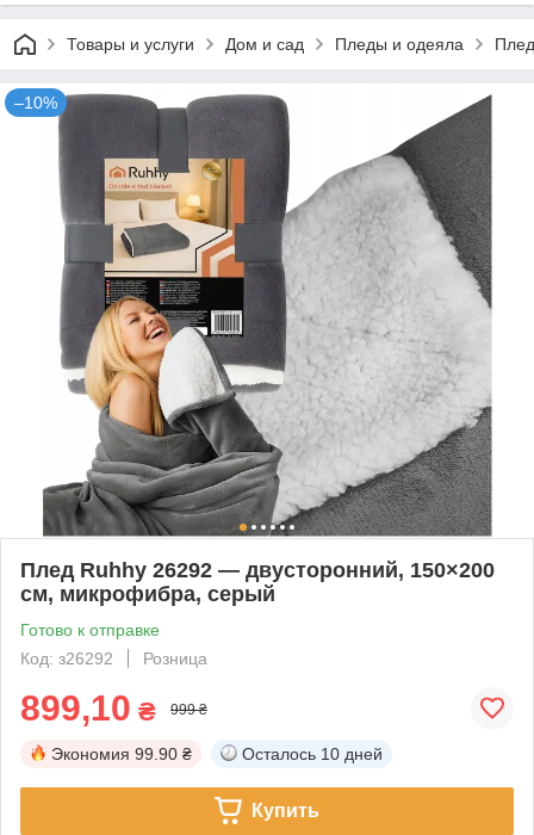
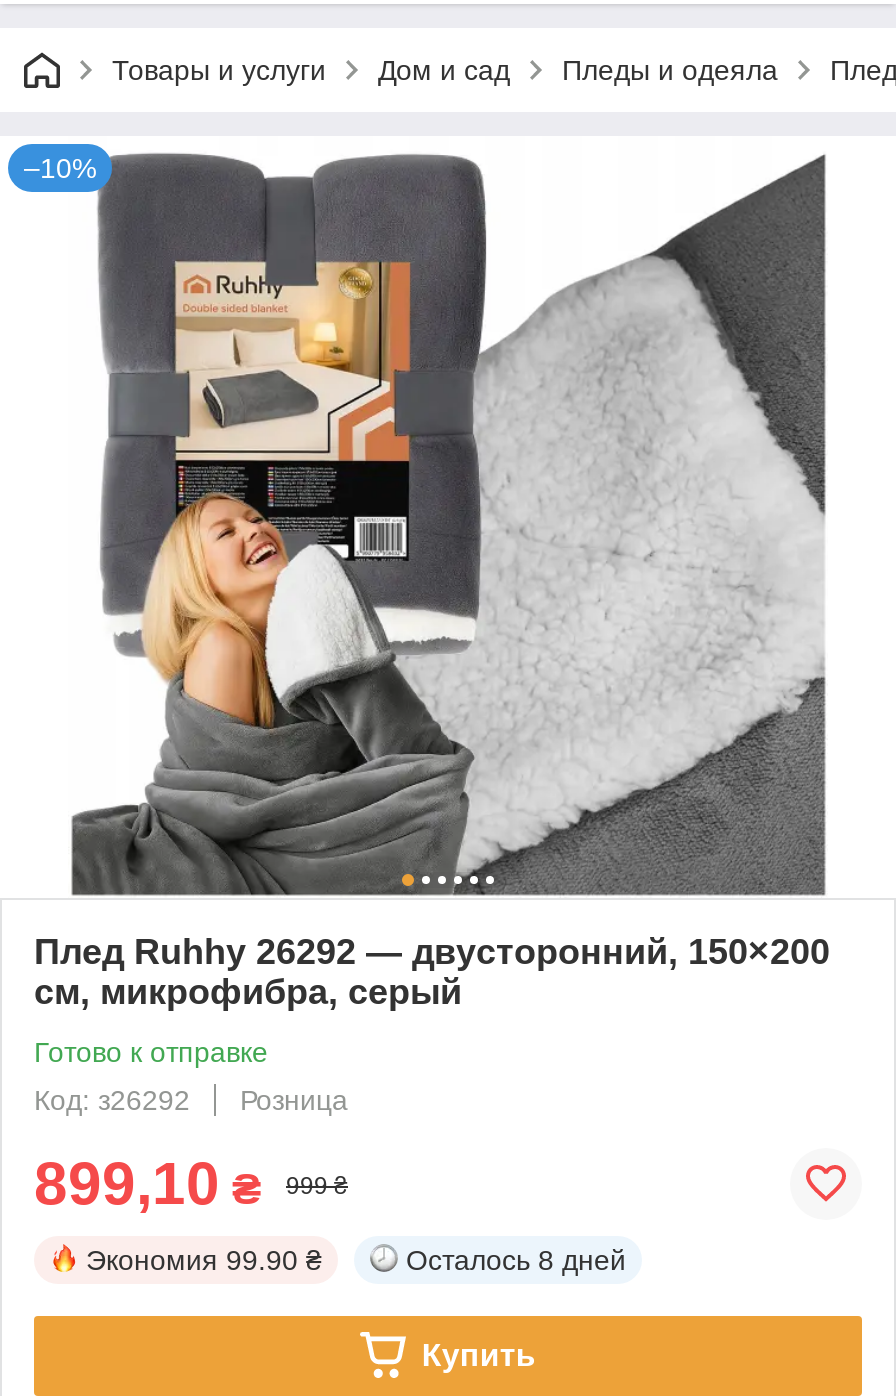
- Осталось 10 дней
+ Осталось 8 дней
